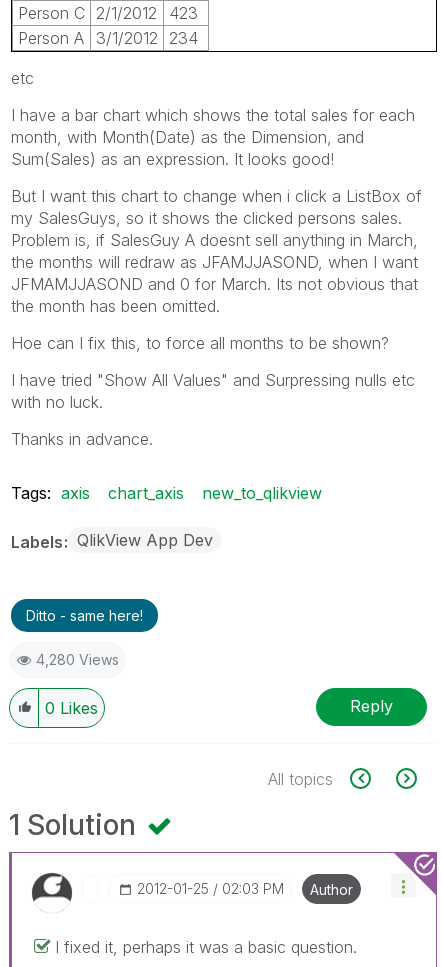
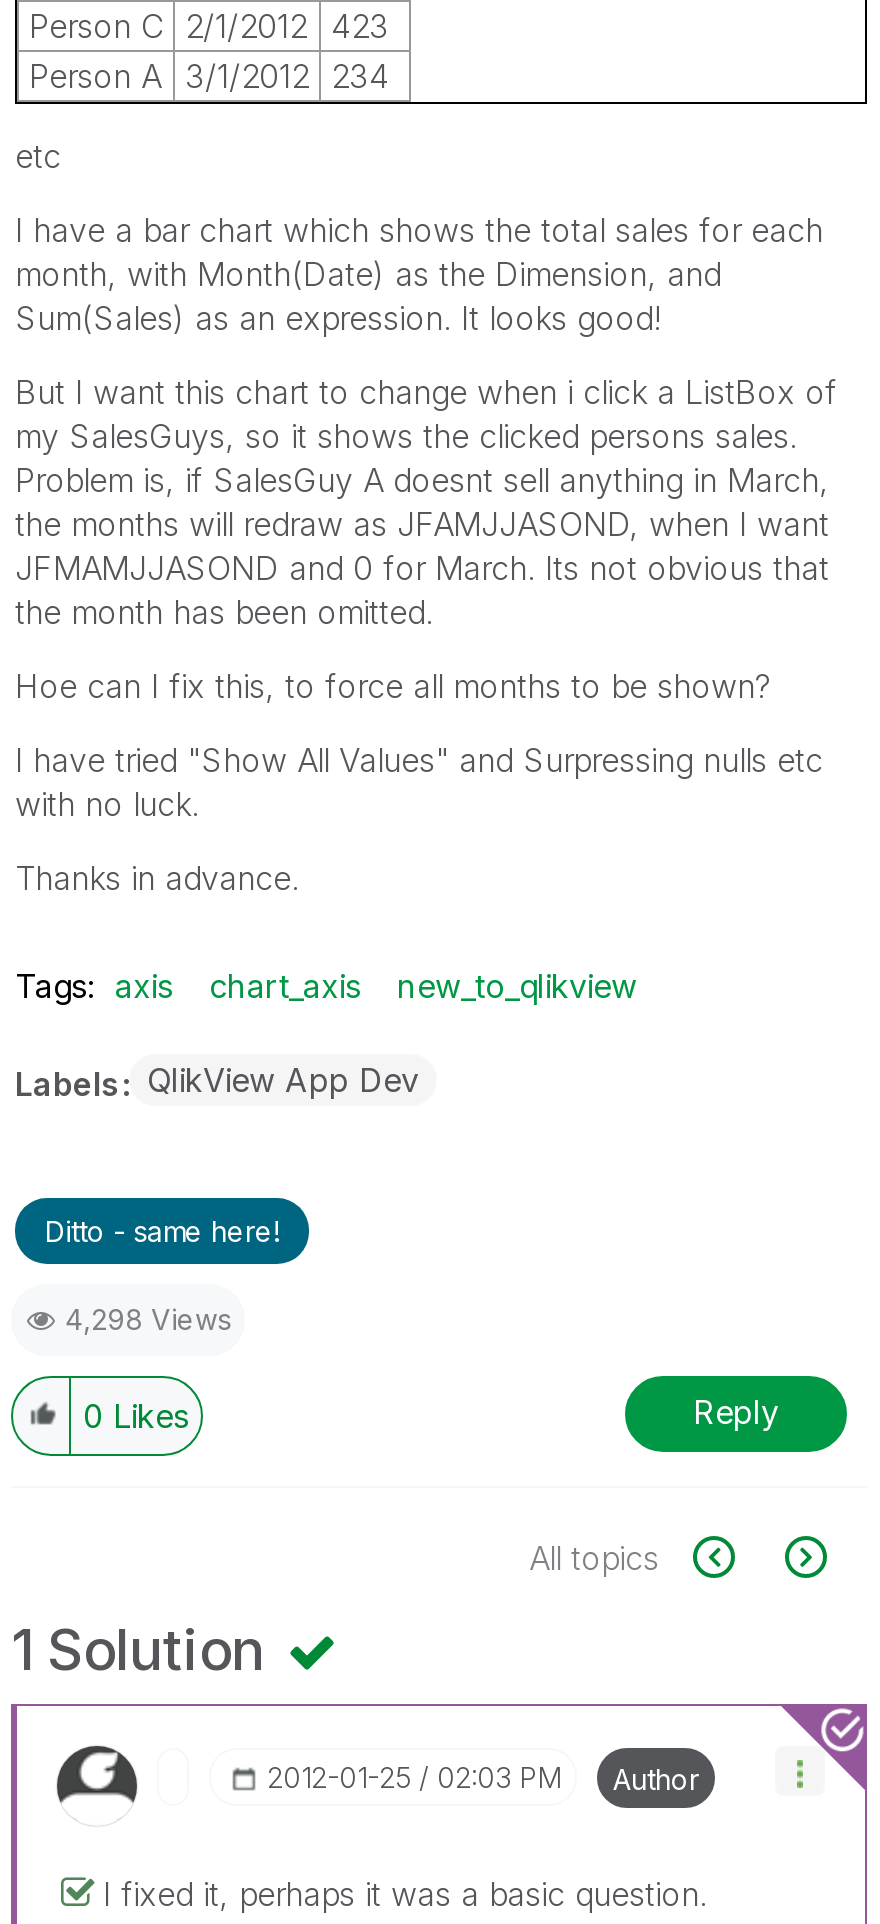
- 4,280 Views
+ 4,298 Views
